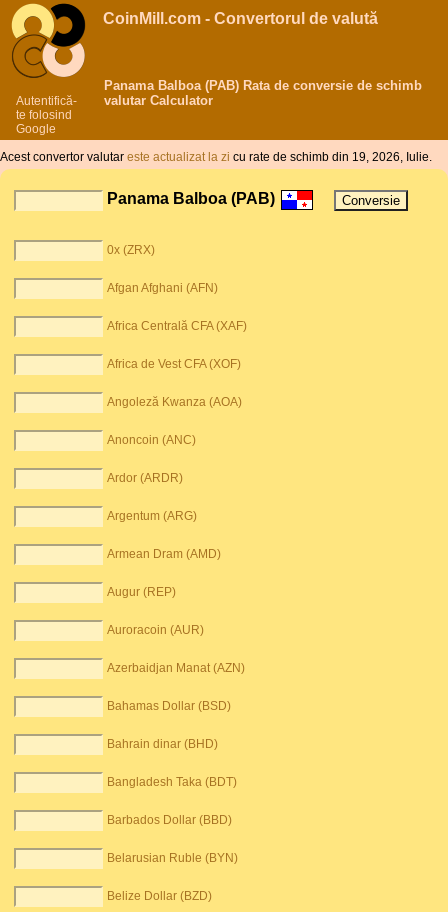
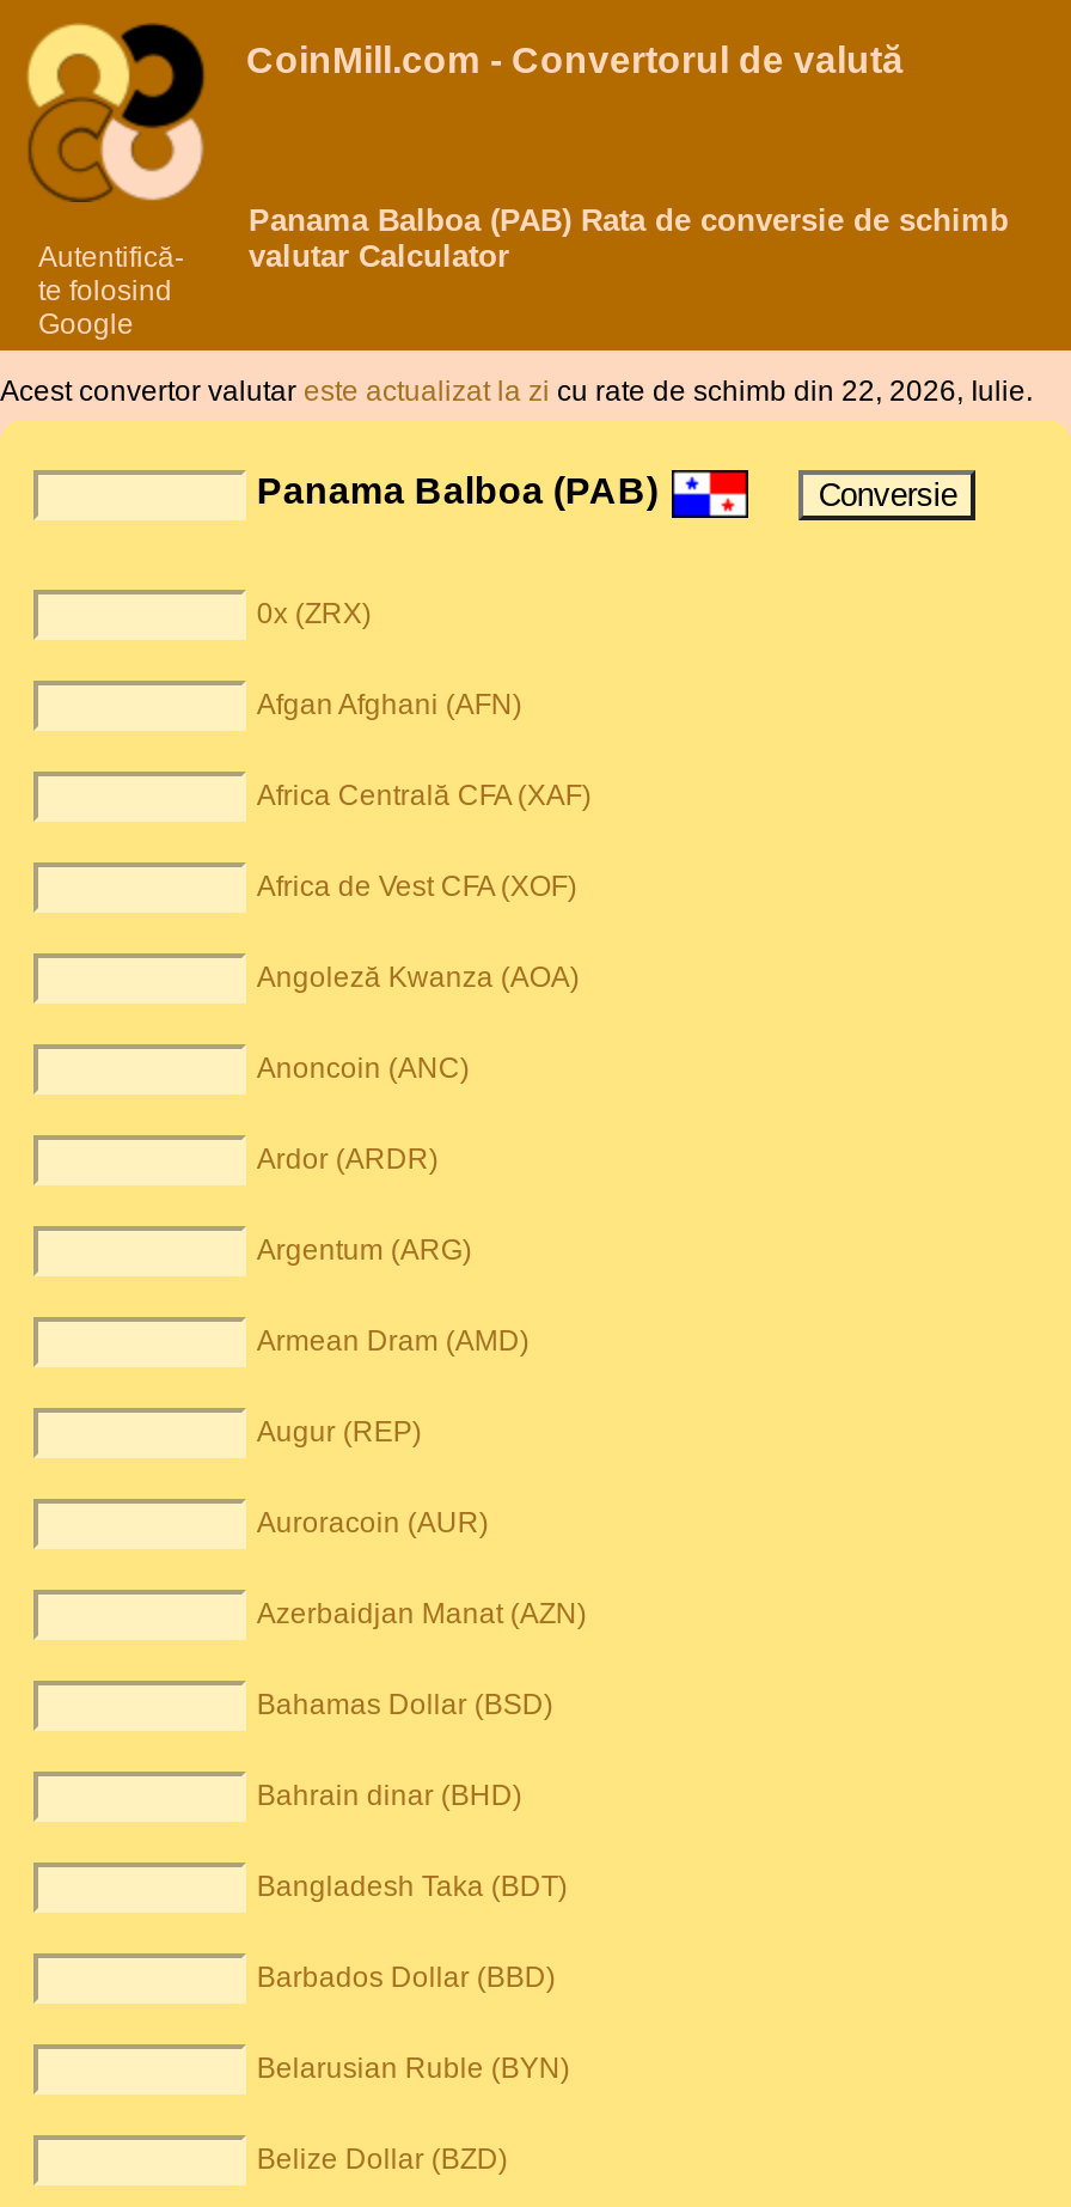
- Acest convertor valutar este actualizat la zi cu rate de schimb din 19, 2026, Iulie.
+ Acest convertor valutar este actualizat la zi cu rate de schimb din 22, 2026, Iulie.
